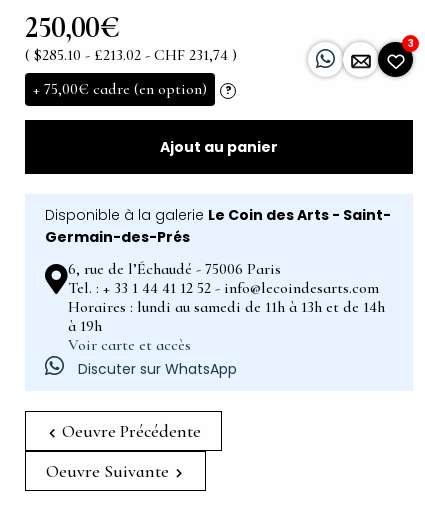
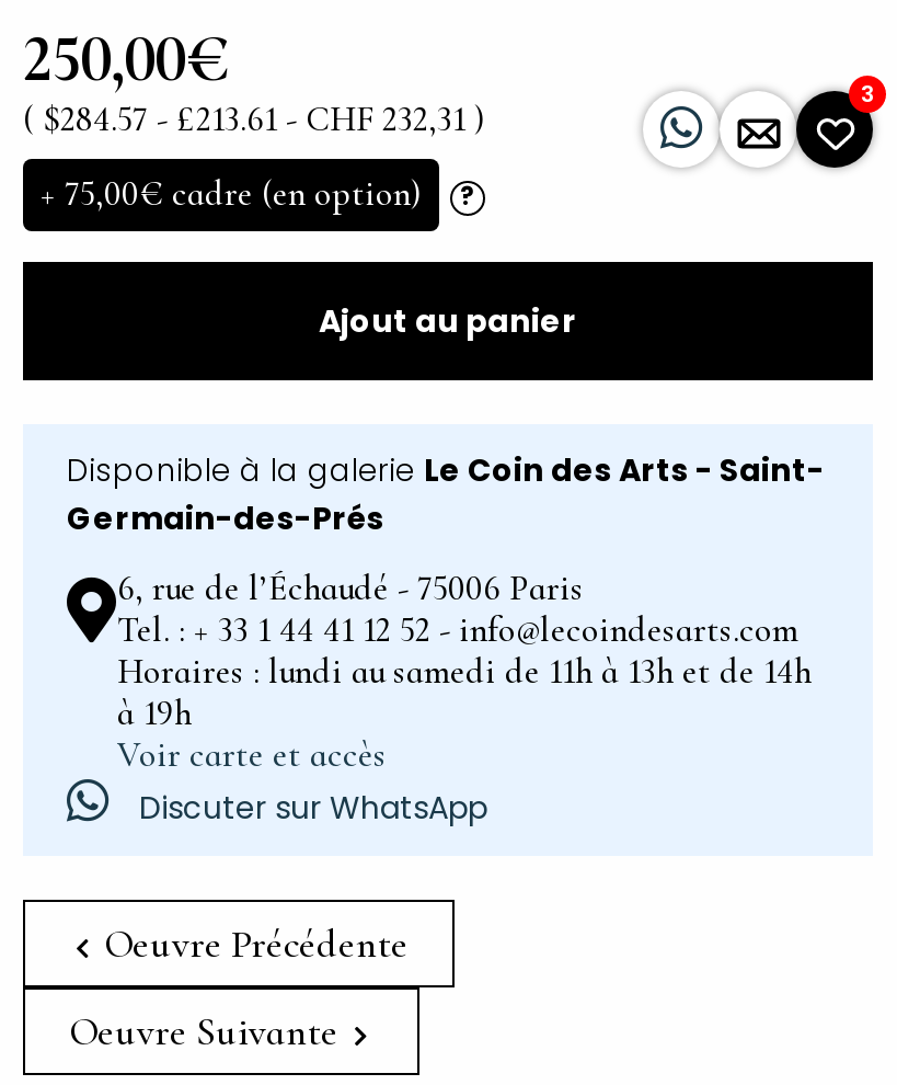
- ( $285.10 - £213.02 - CHF 231,74 )
+ ( $284.57 - £213.61 - CHF 232,31 )
